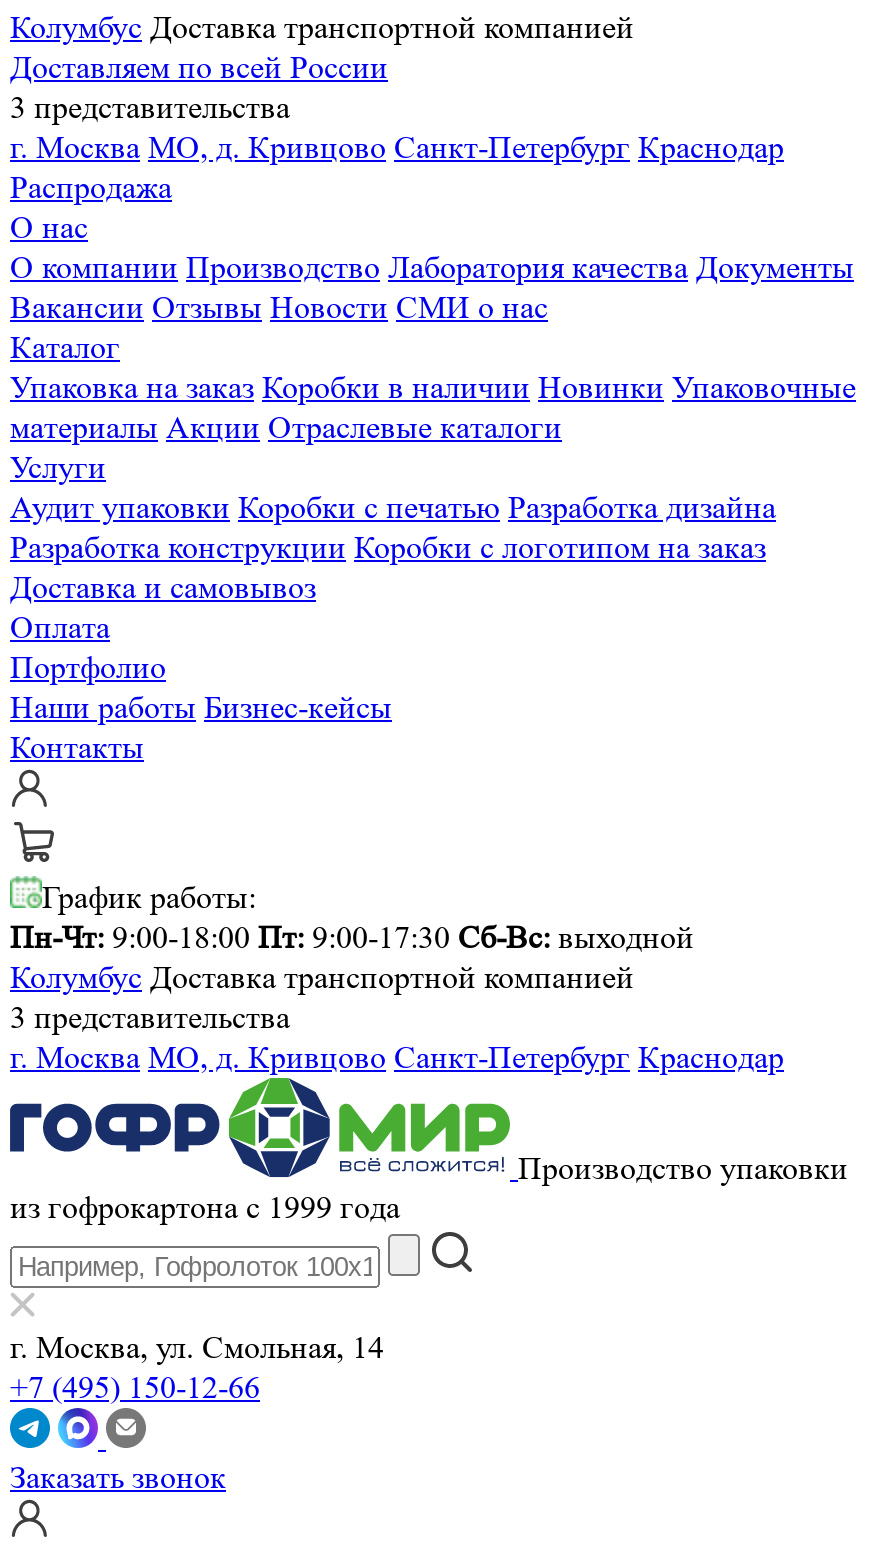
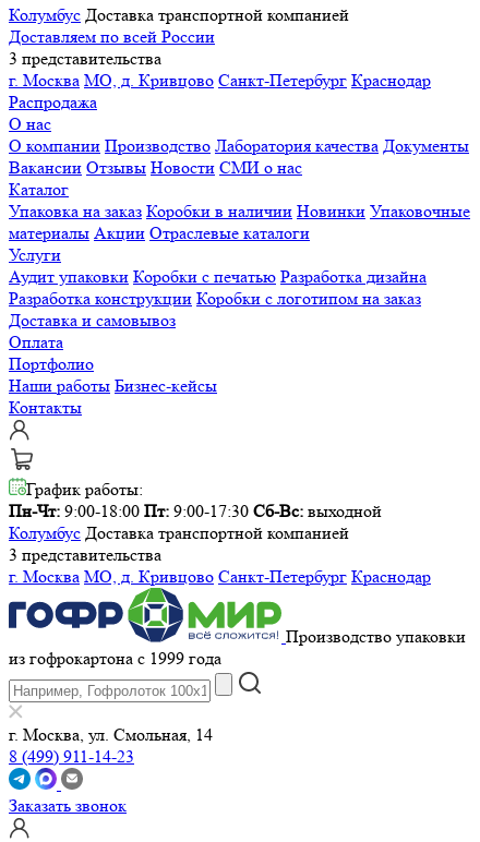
- +7 (495) 150-12-66
+ 8 (499) 911-14-23
